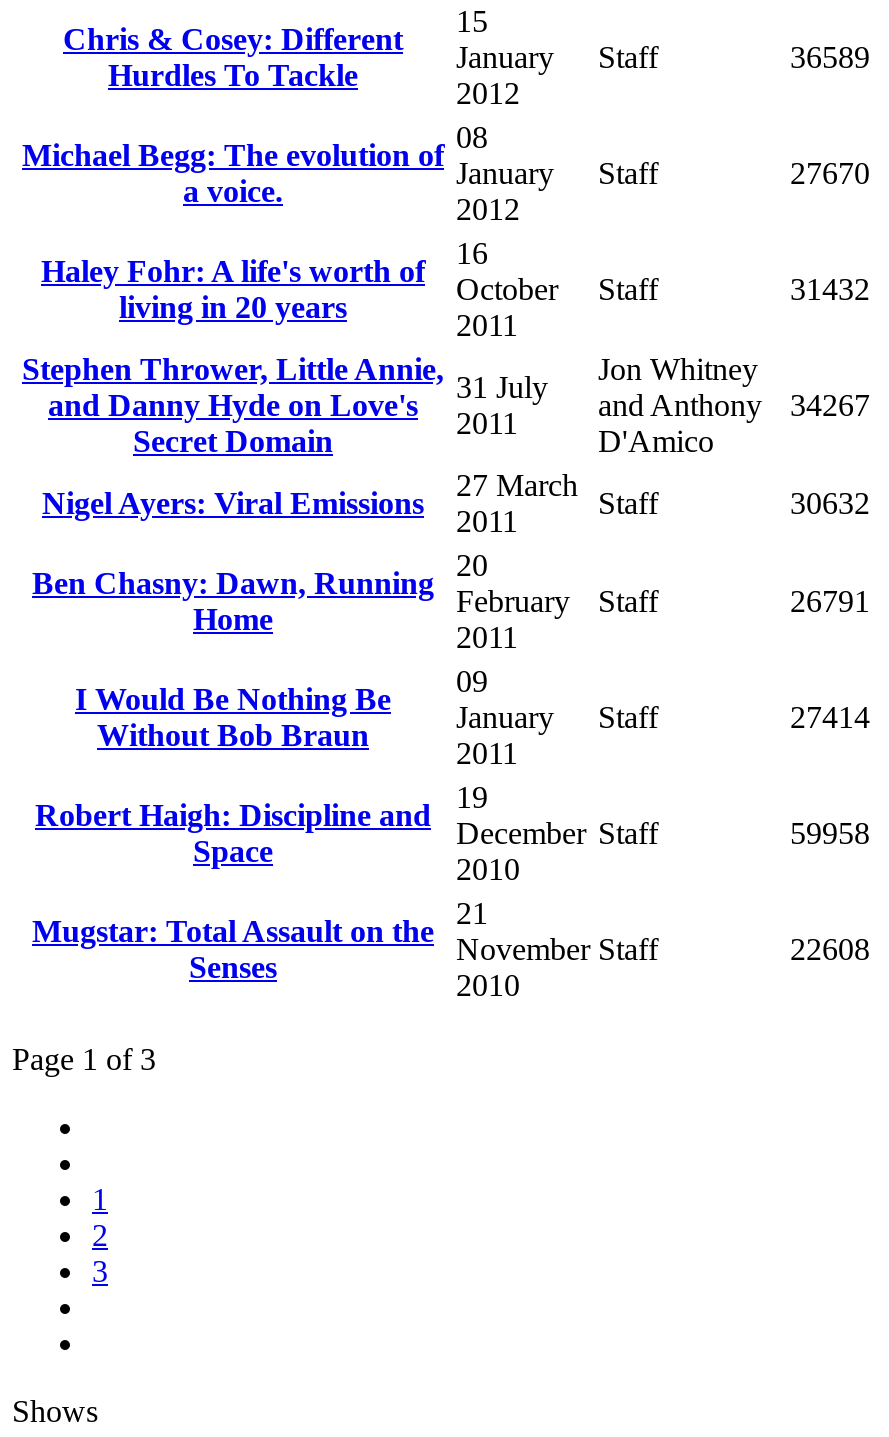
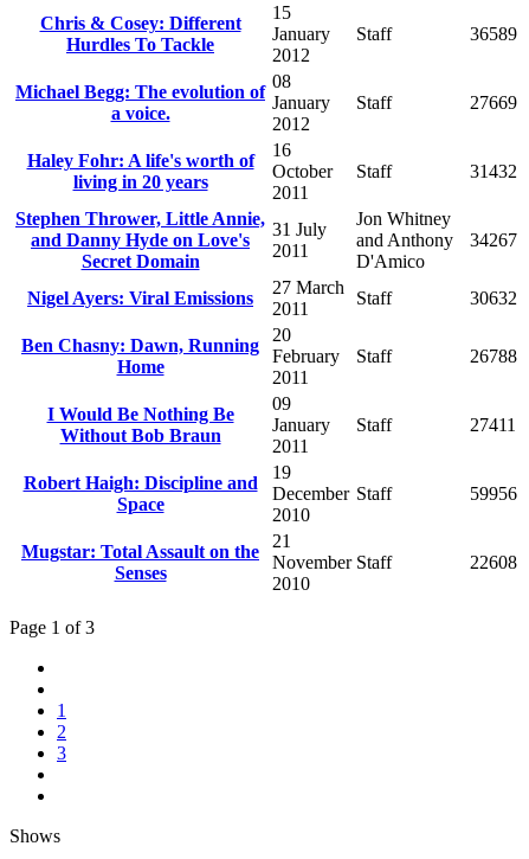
- 27670
+ 27669

- 26791
+ 26788

- 27414
+ 27411

- 59958
+ 59956
